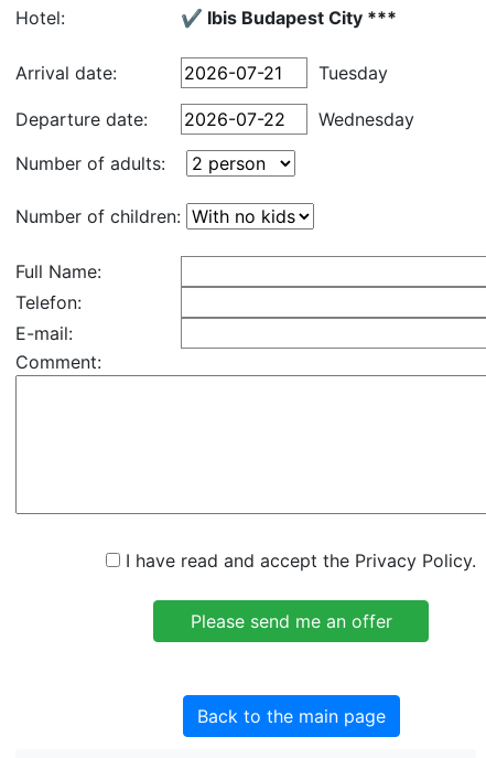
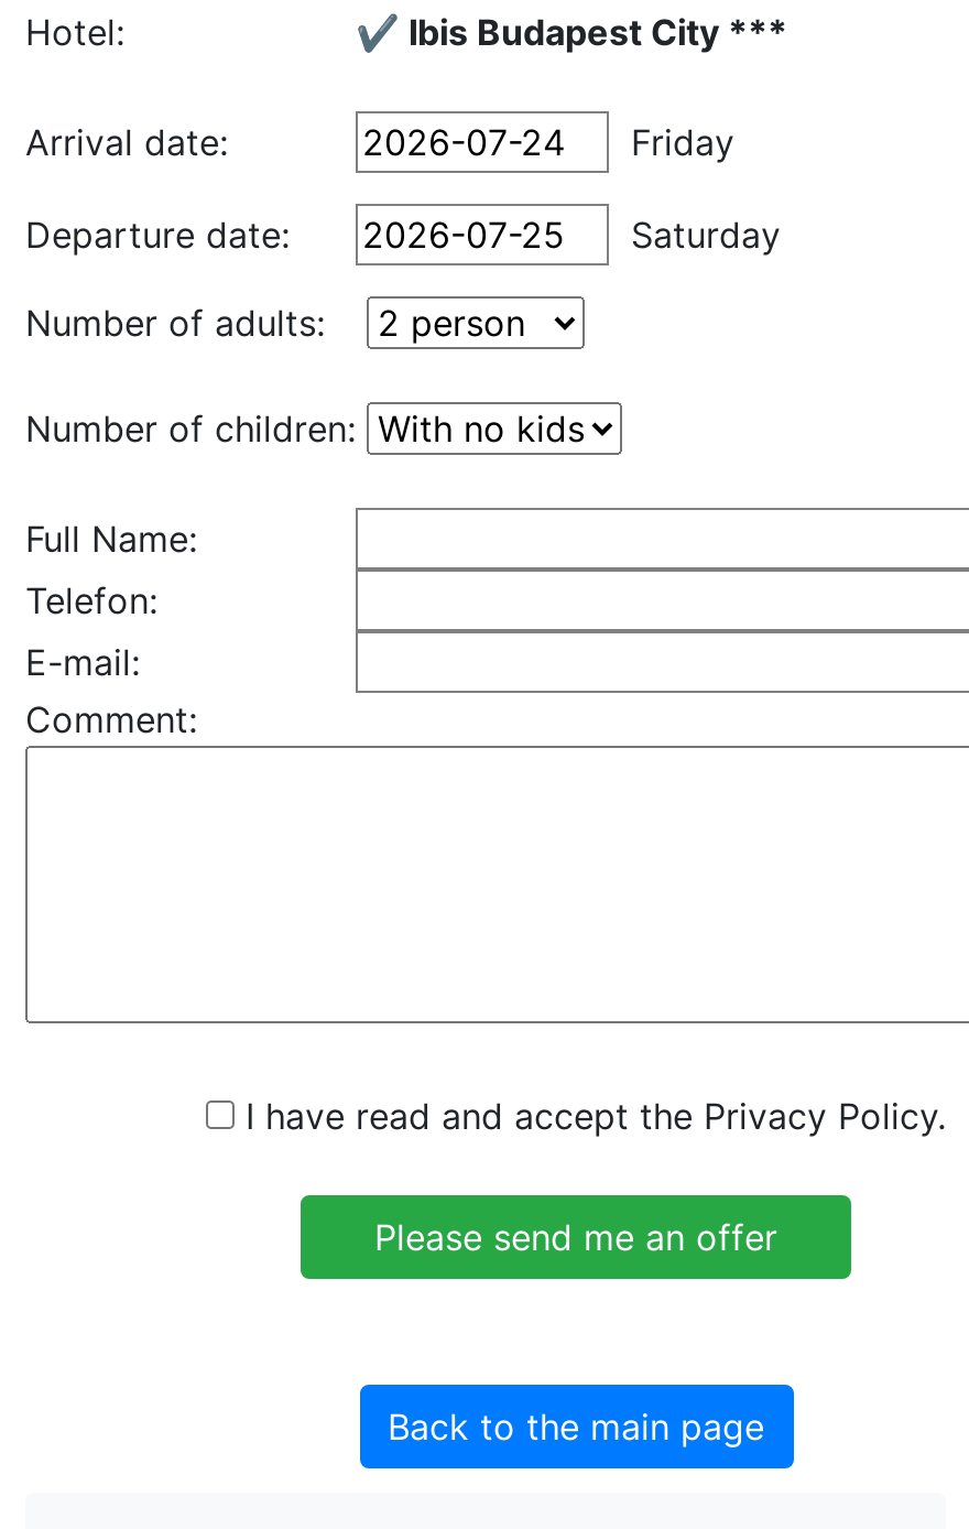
- Tuesday
+ Friday

- Wednesday
+ Saturday
